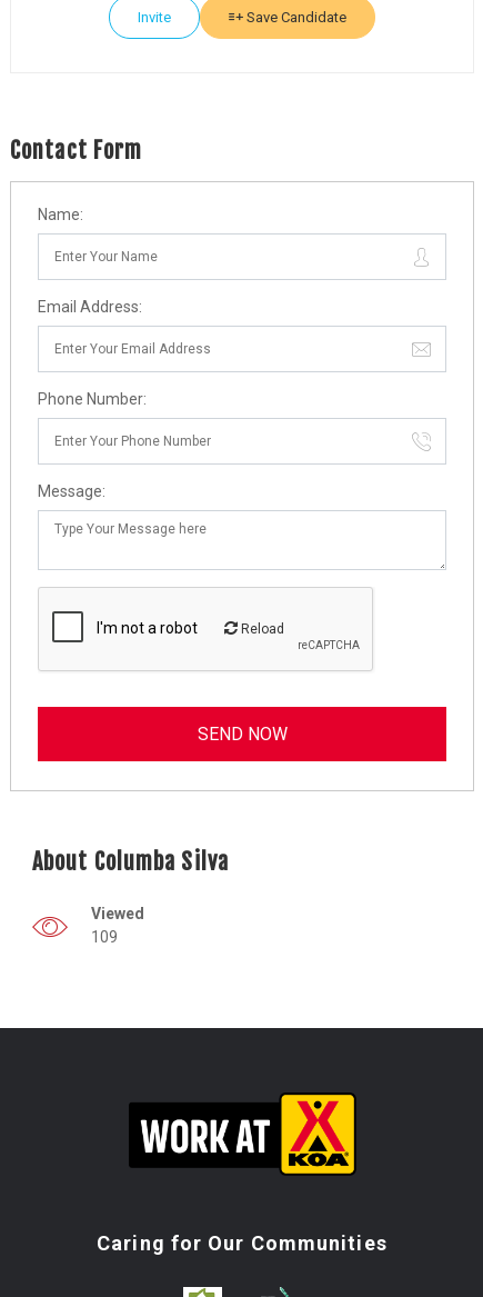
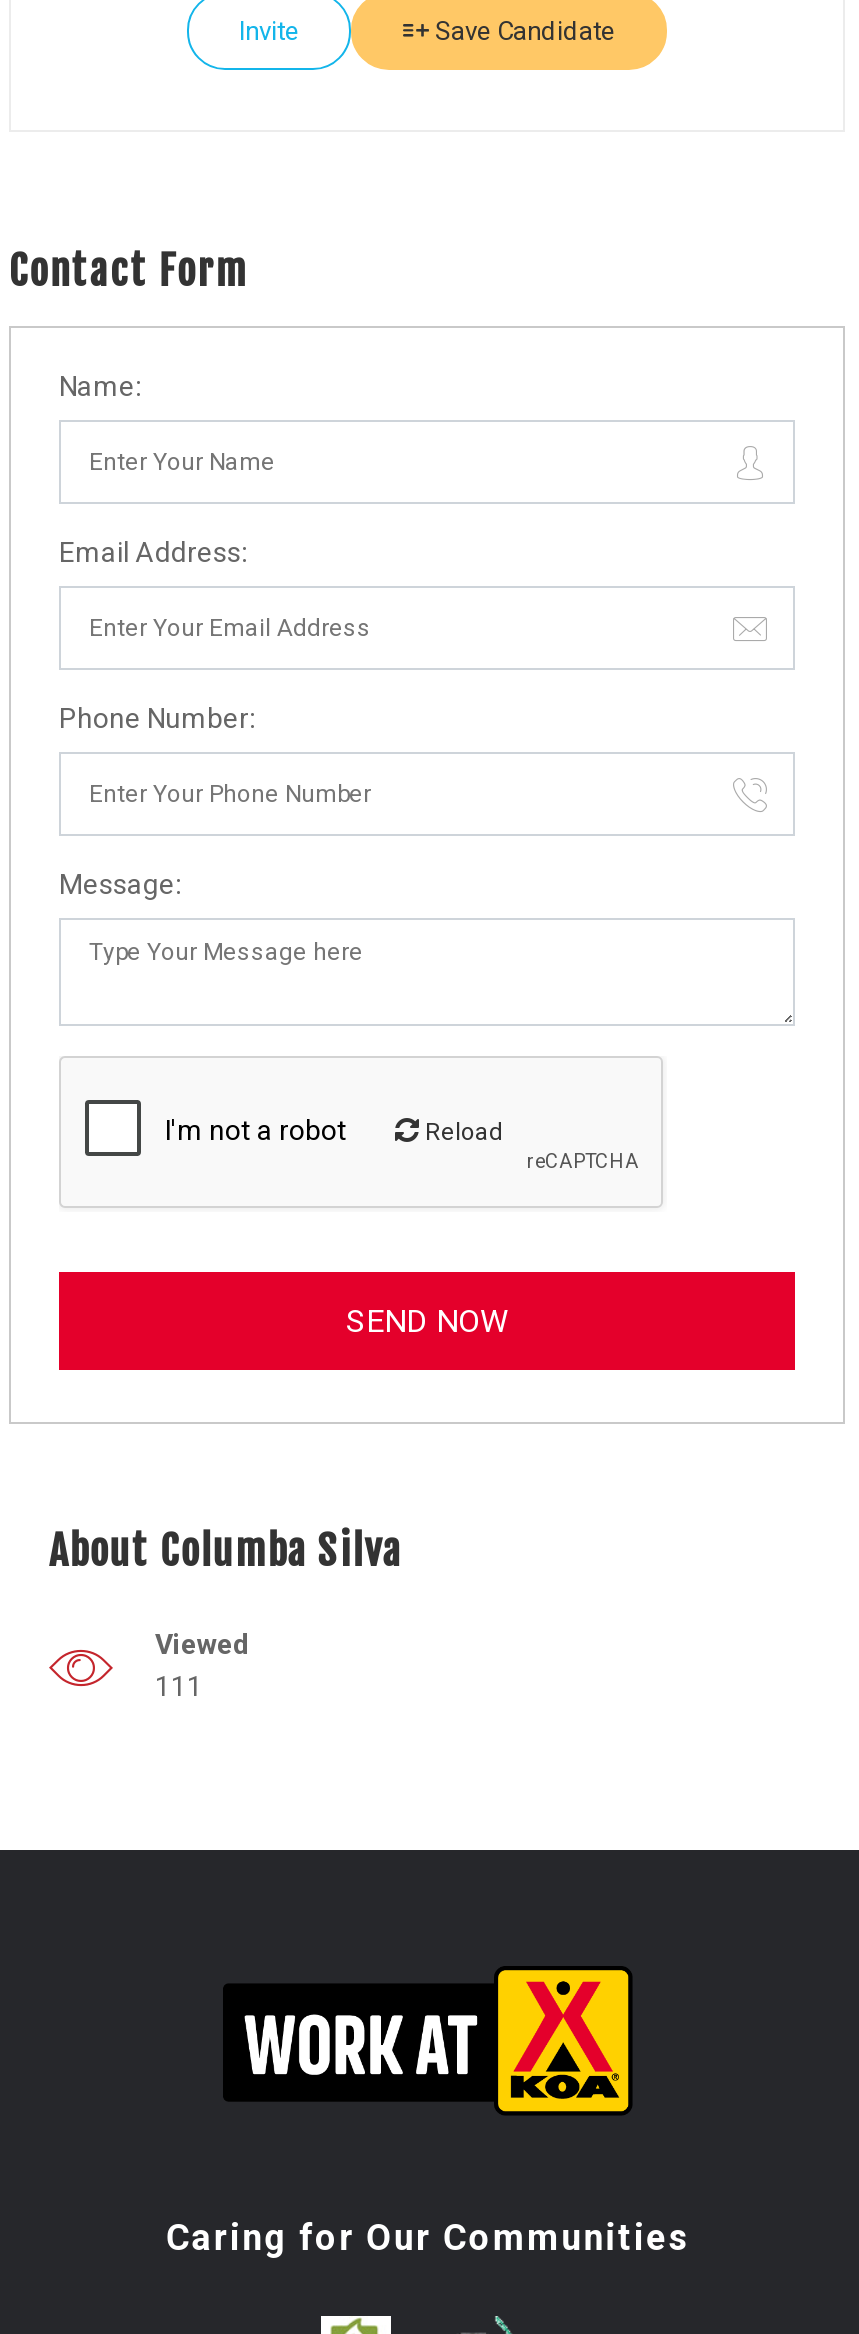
- 109
+ 111
